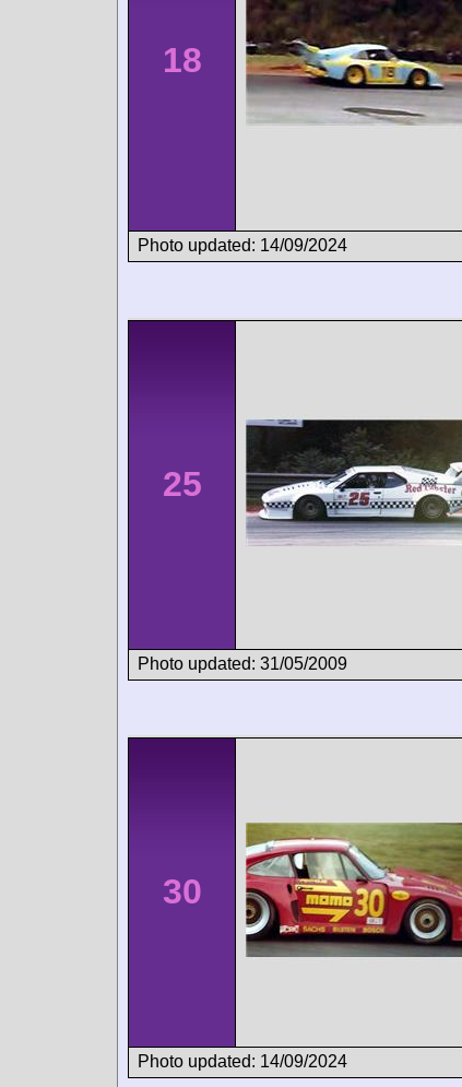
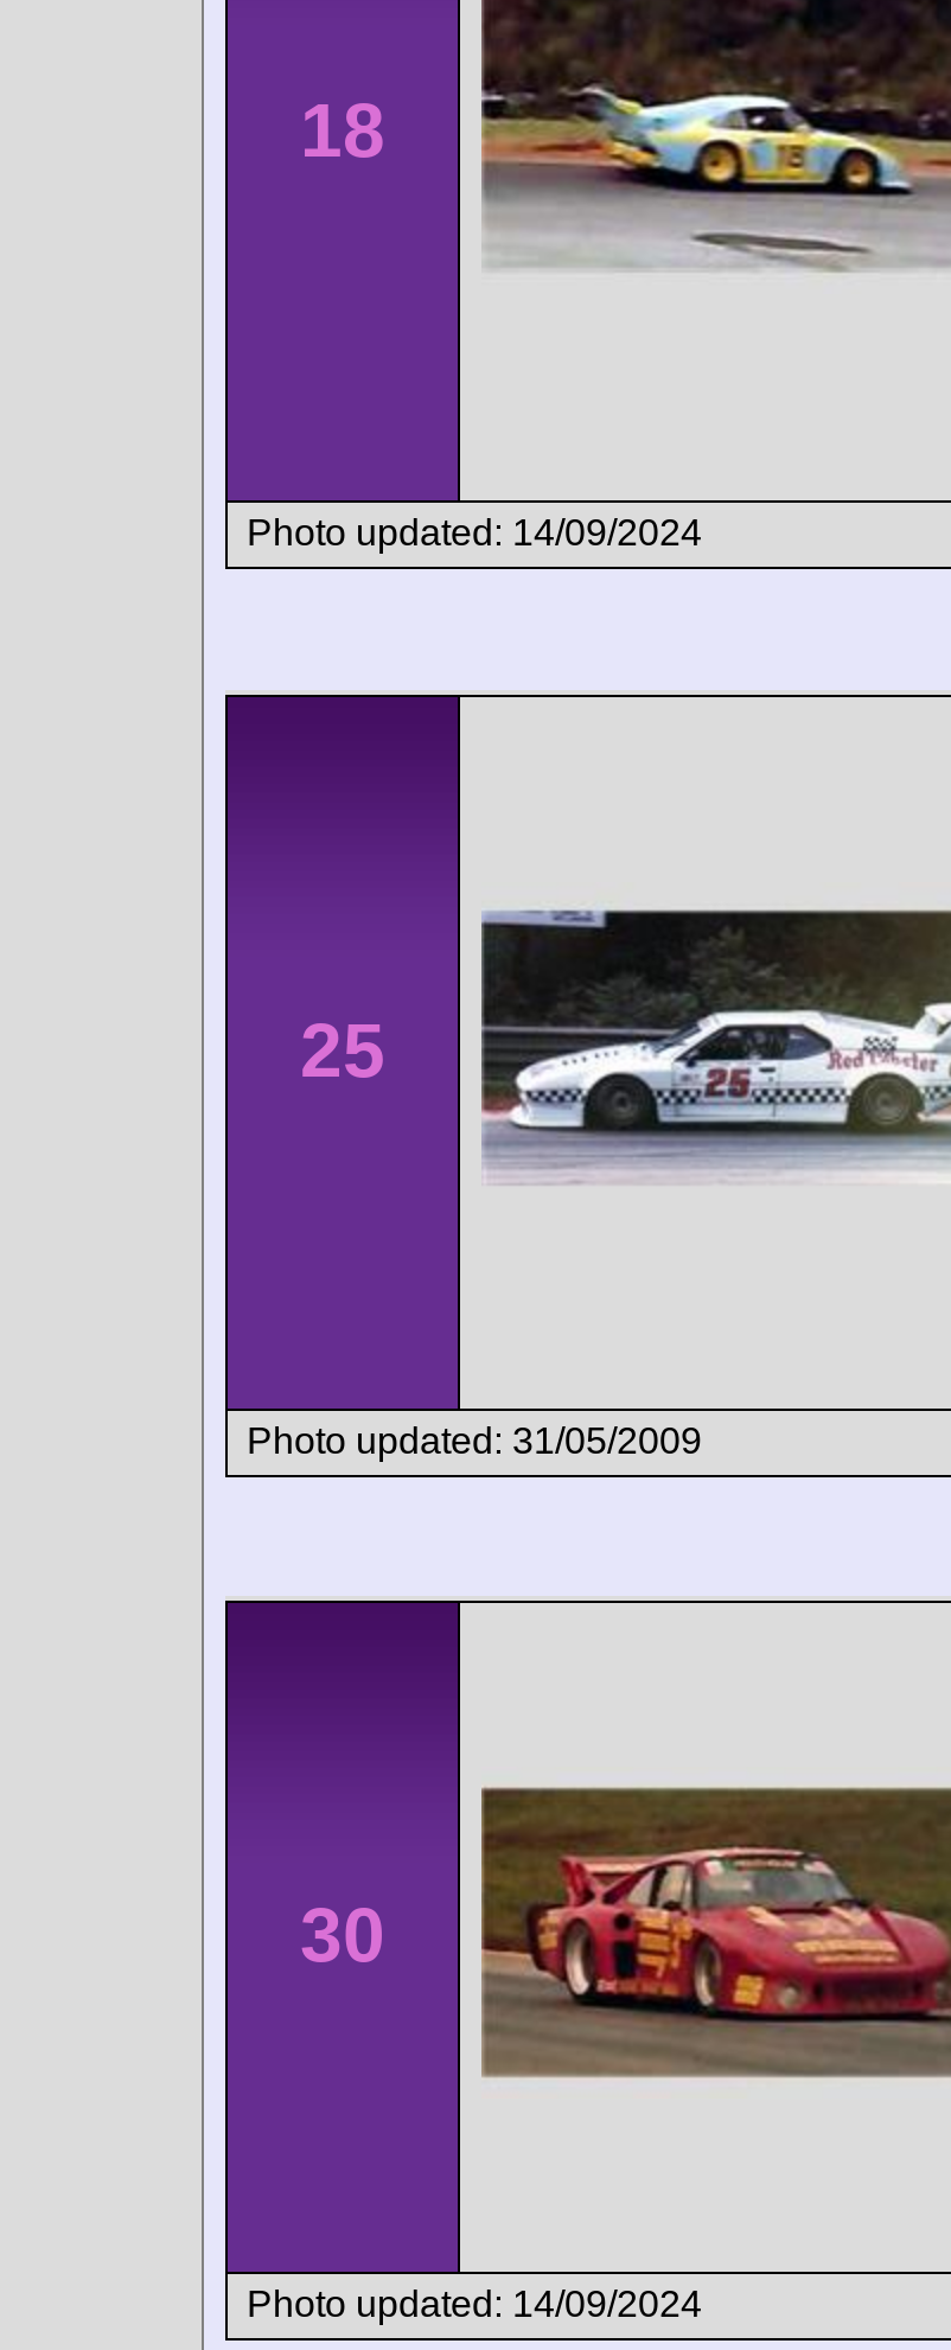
- [image]
+ [image]
